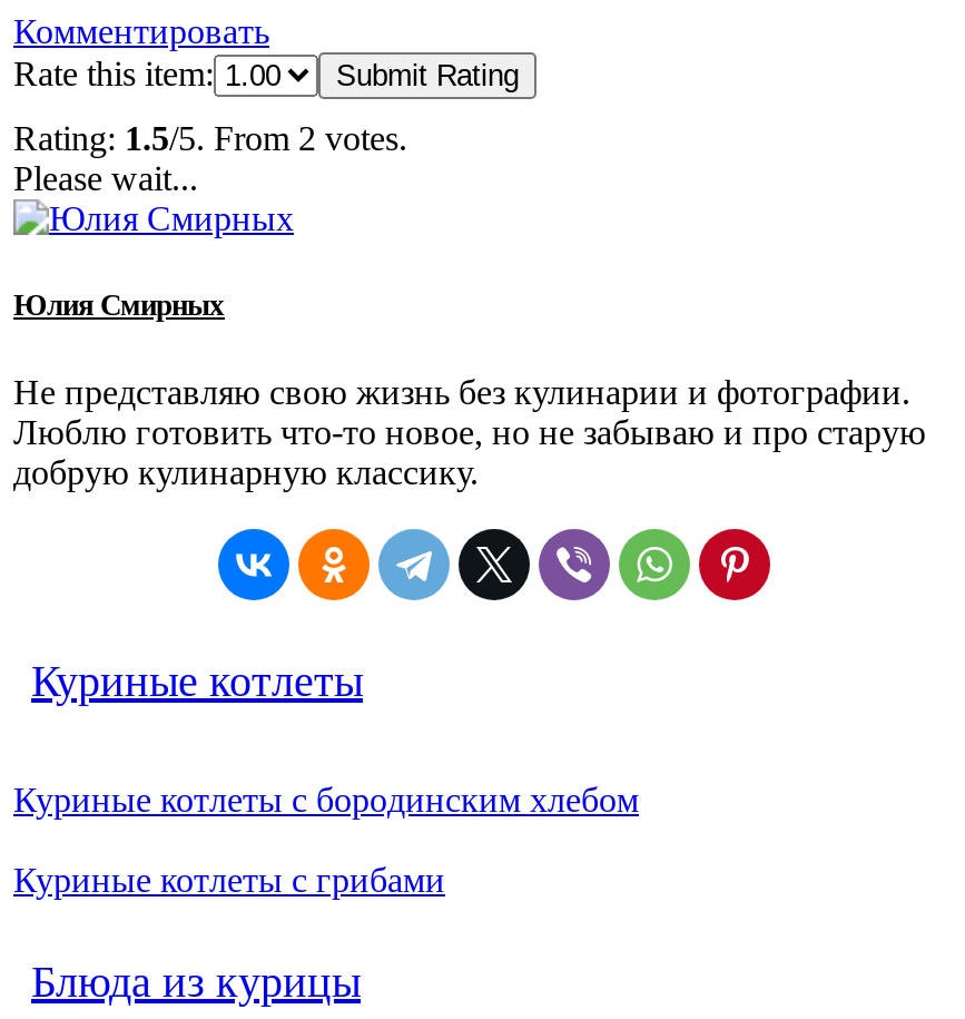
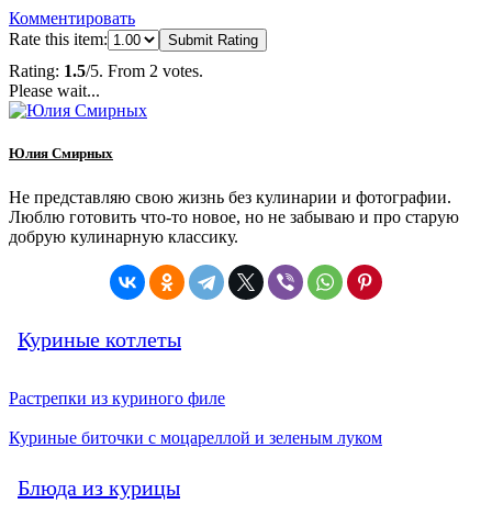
- Куриные котлеты с бородинским хлебом
+ Растрепки из куриного филе

- Куриные котлеты с грибами
+ Куриные биточки с моцареллой и зеленым луком
